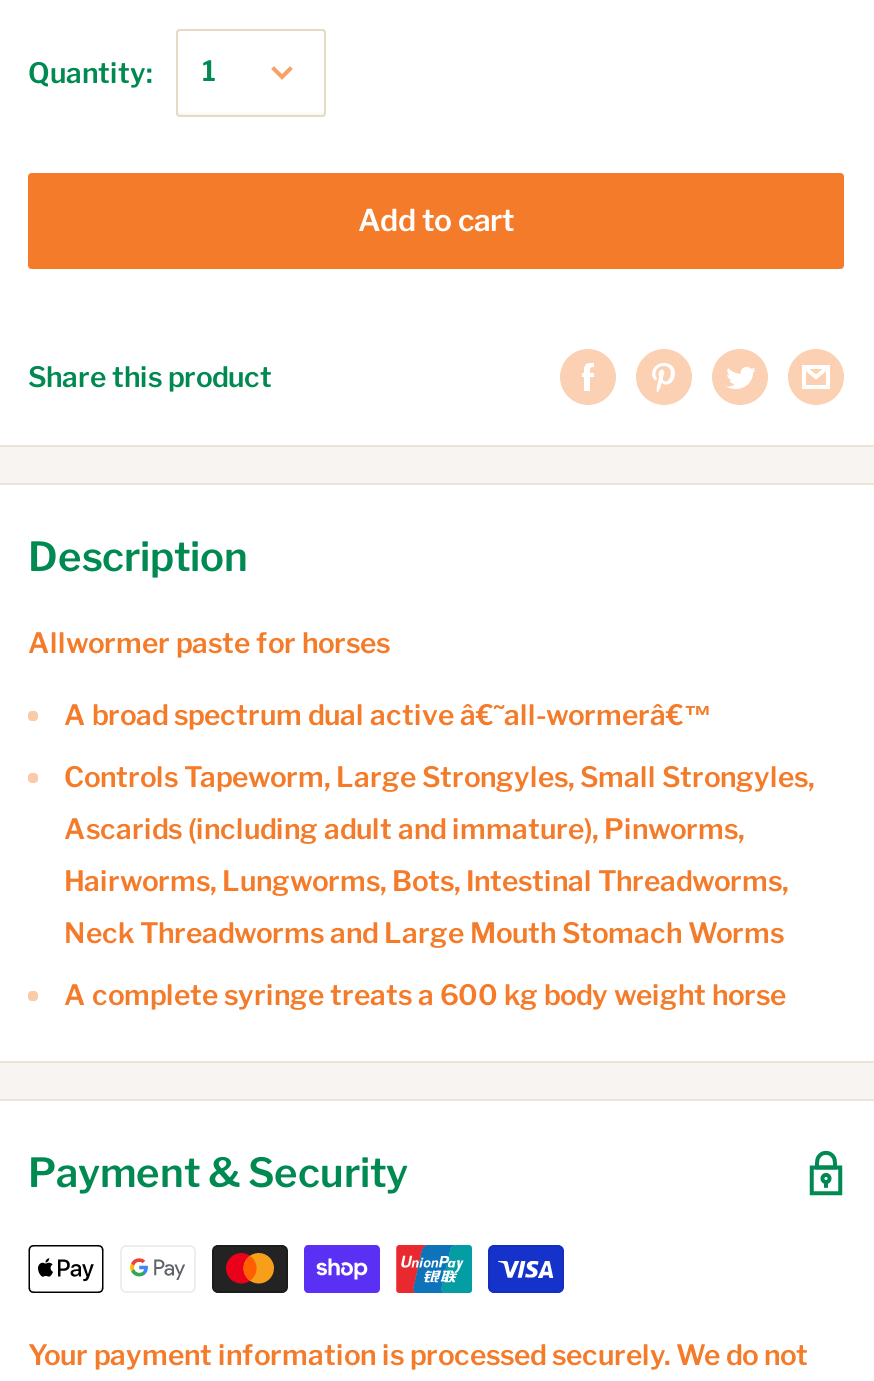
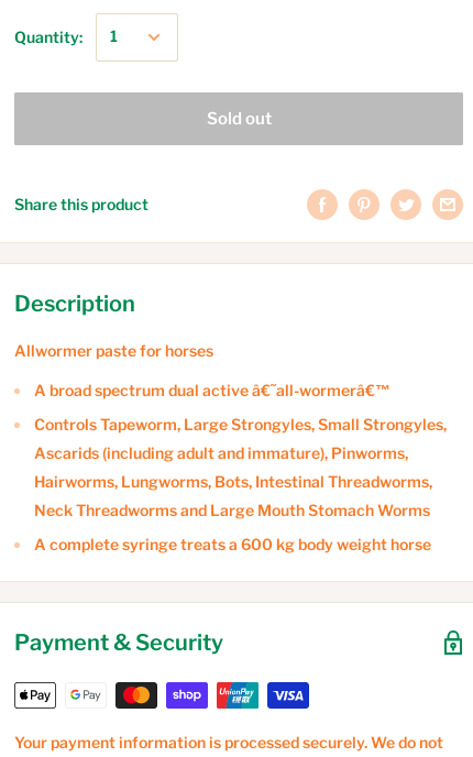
- Add to cart
+ Sold out
